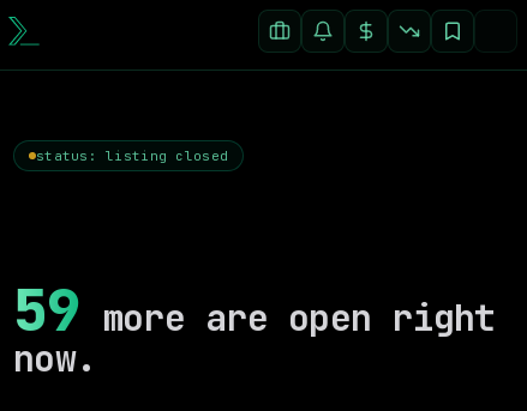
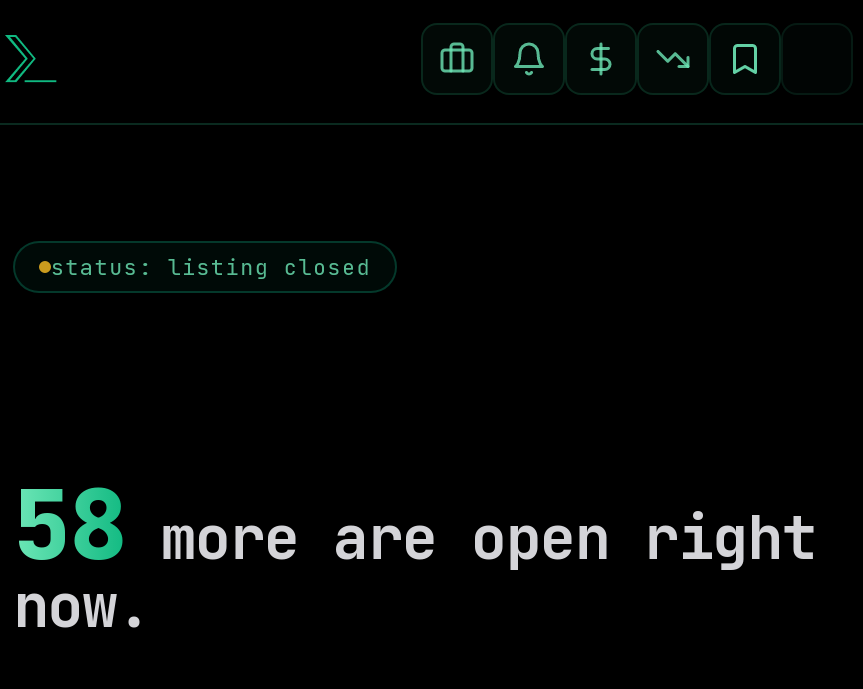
- 59 more are open right
+ 58 more are open right
